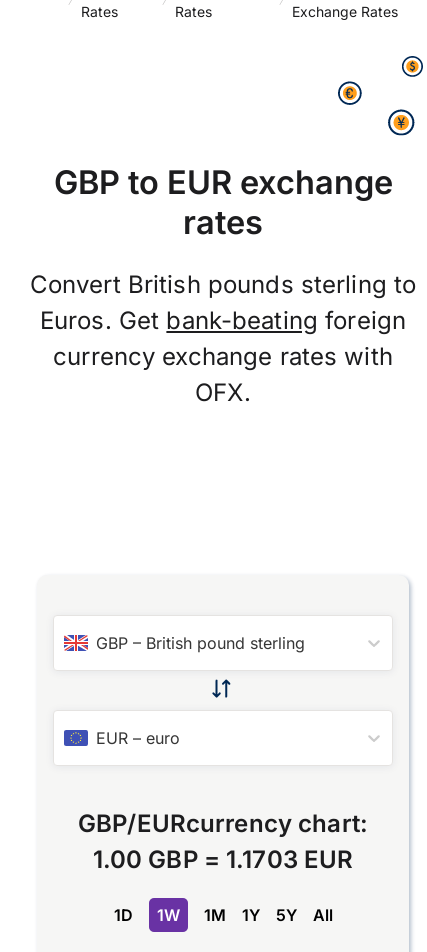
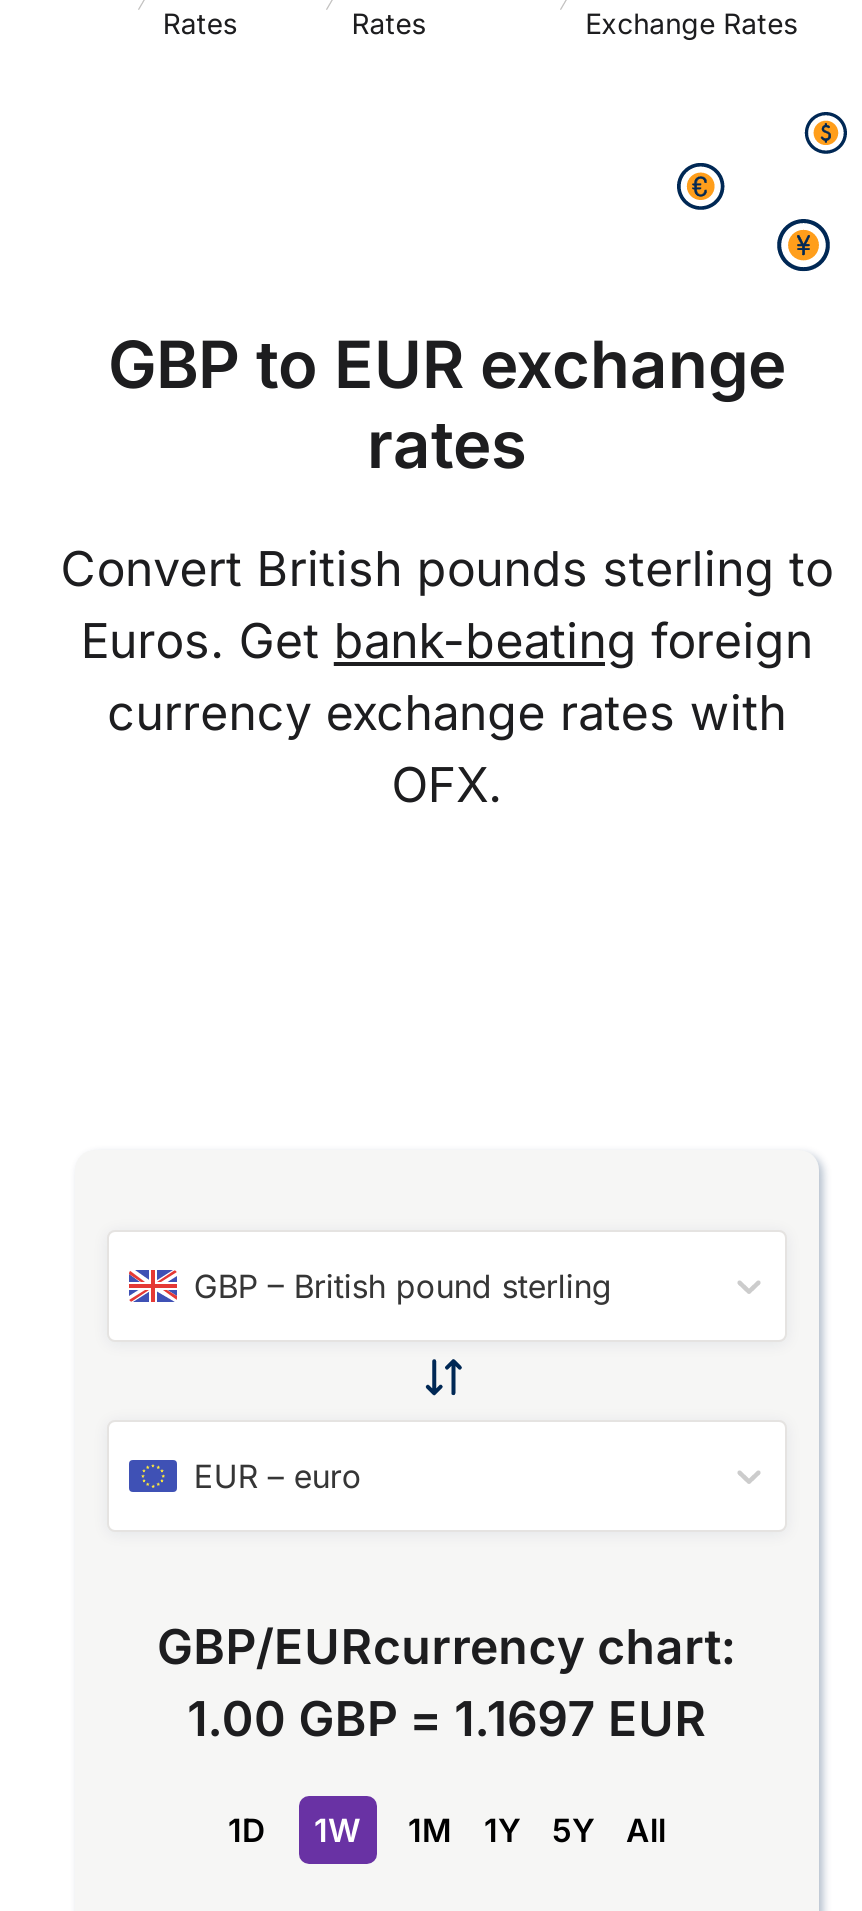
- 1.00 GBP = 1.1703 EUR
+ 1.00 GBP = 1.1697 EUR
